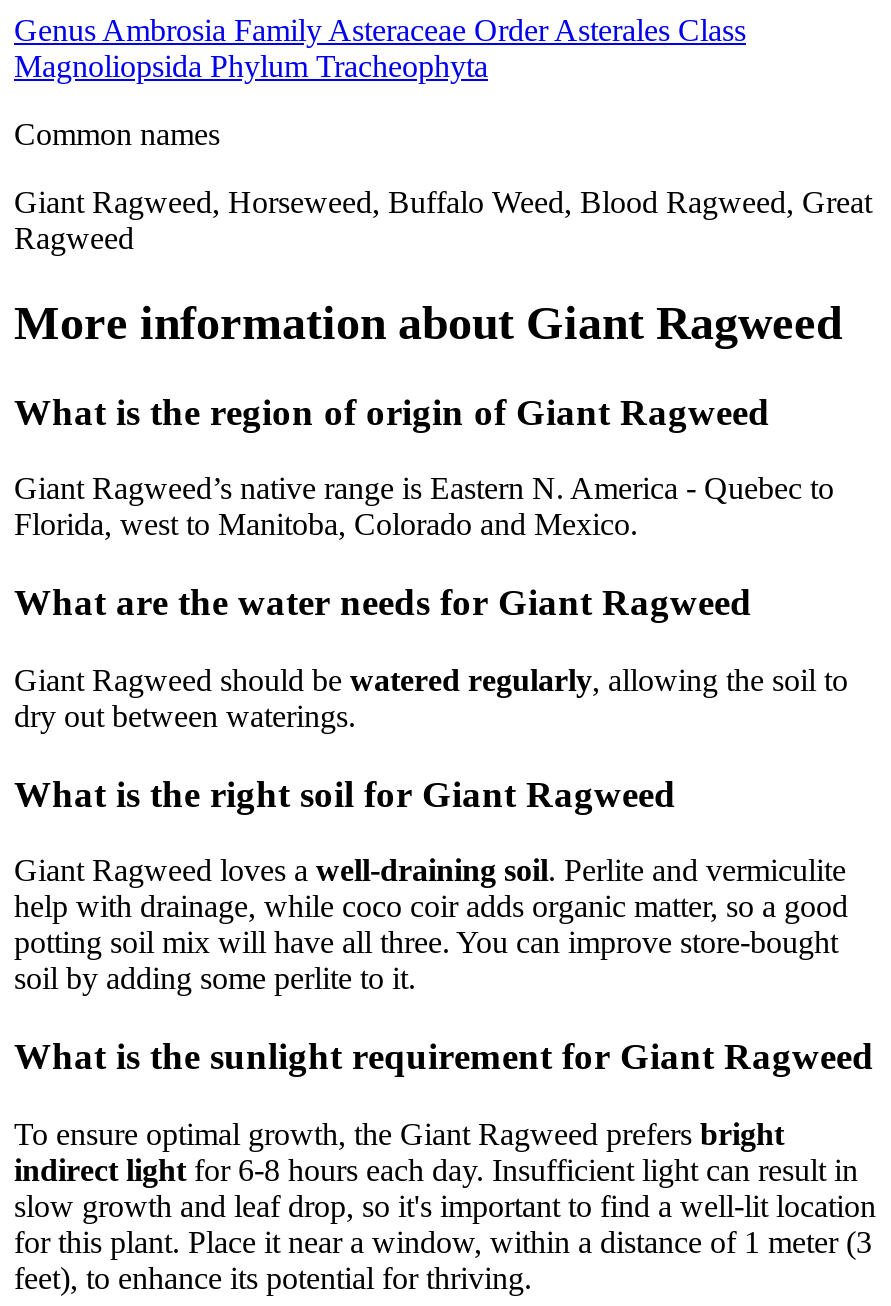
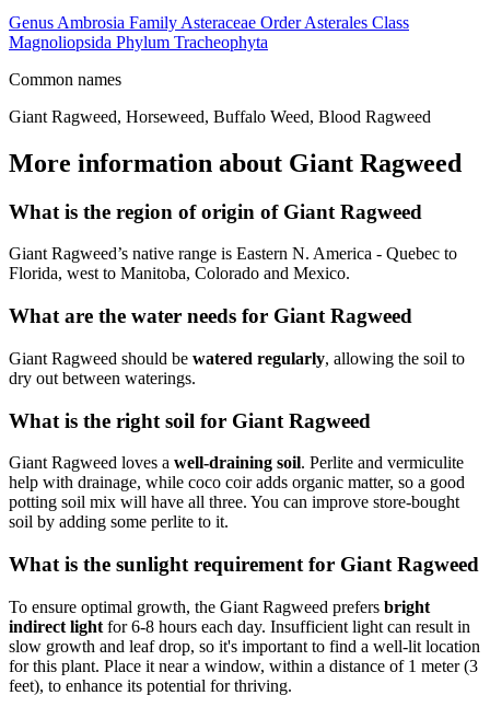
- Giant Ragweed, Horseweed, Buffalo Weed, Blood Ragweed, Great
- Ragweed
+ Giant Ragweed, Horseweed, Buffalo Weed, Blood Ragweed
